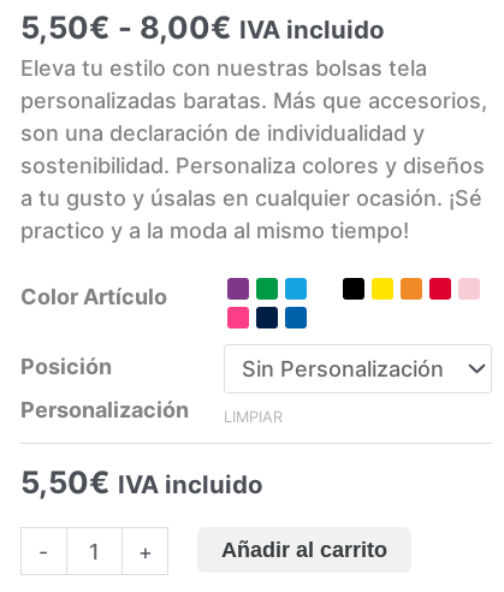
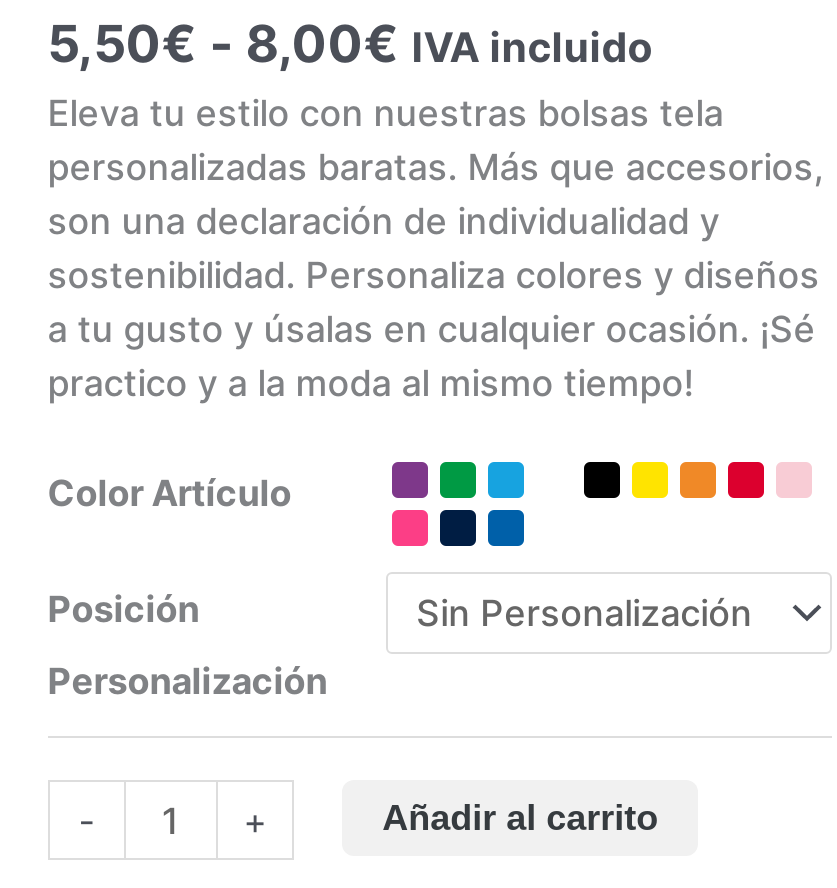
- LIMPIAR
- 5,50€ IVA incluido
